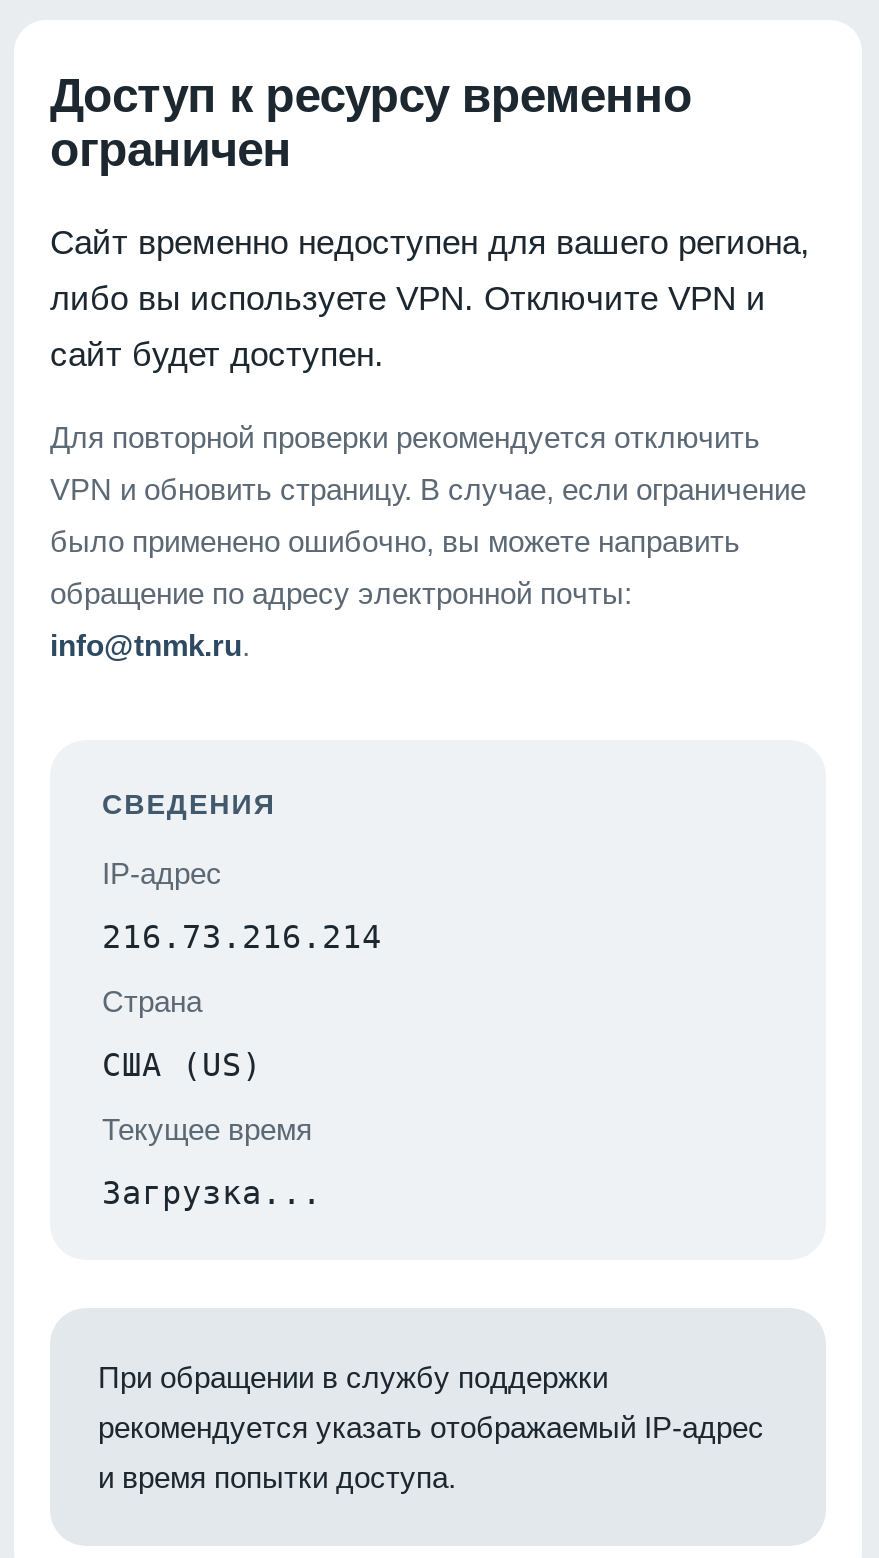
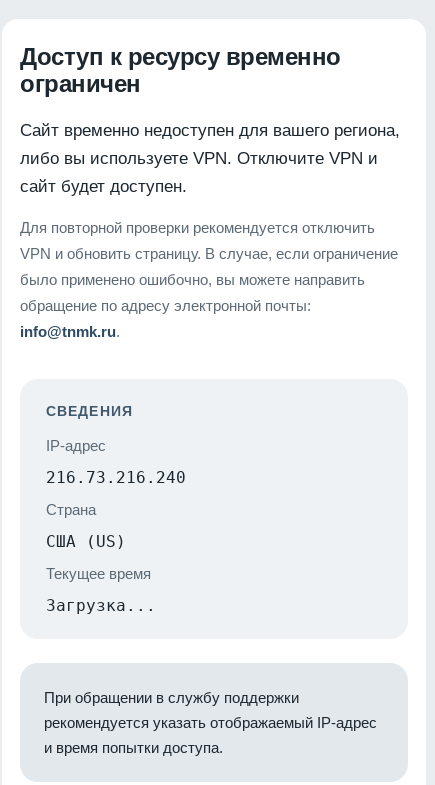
- 216.73.216.214
+ 216.73.216.240
